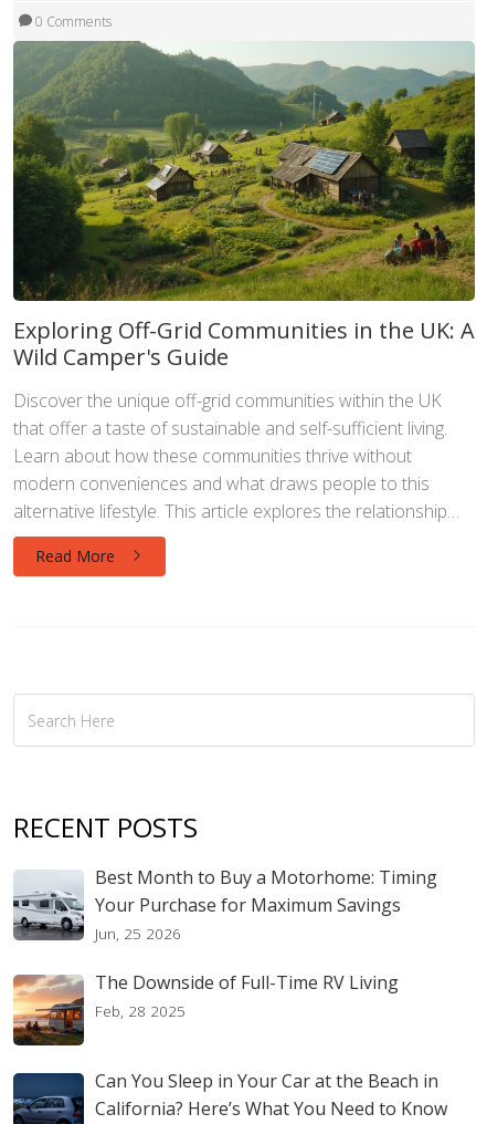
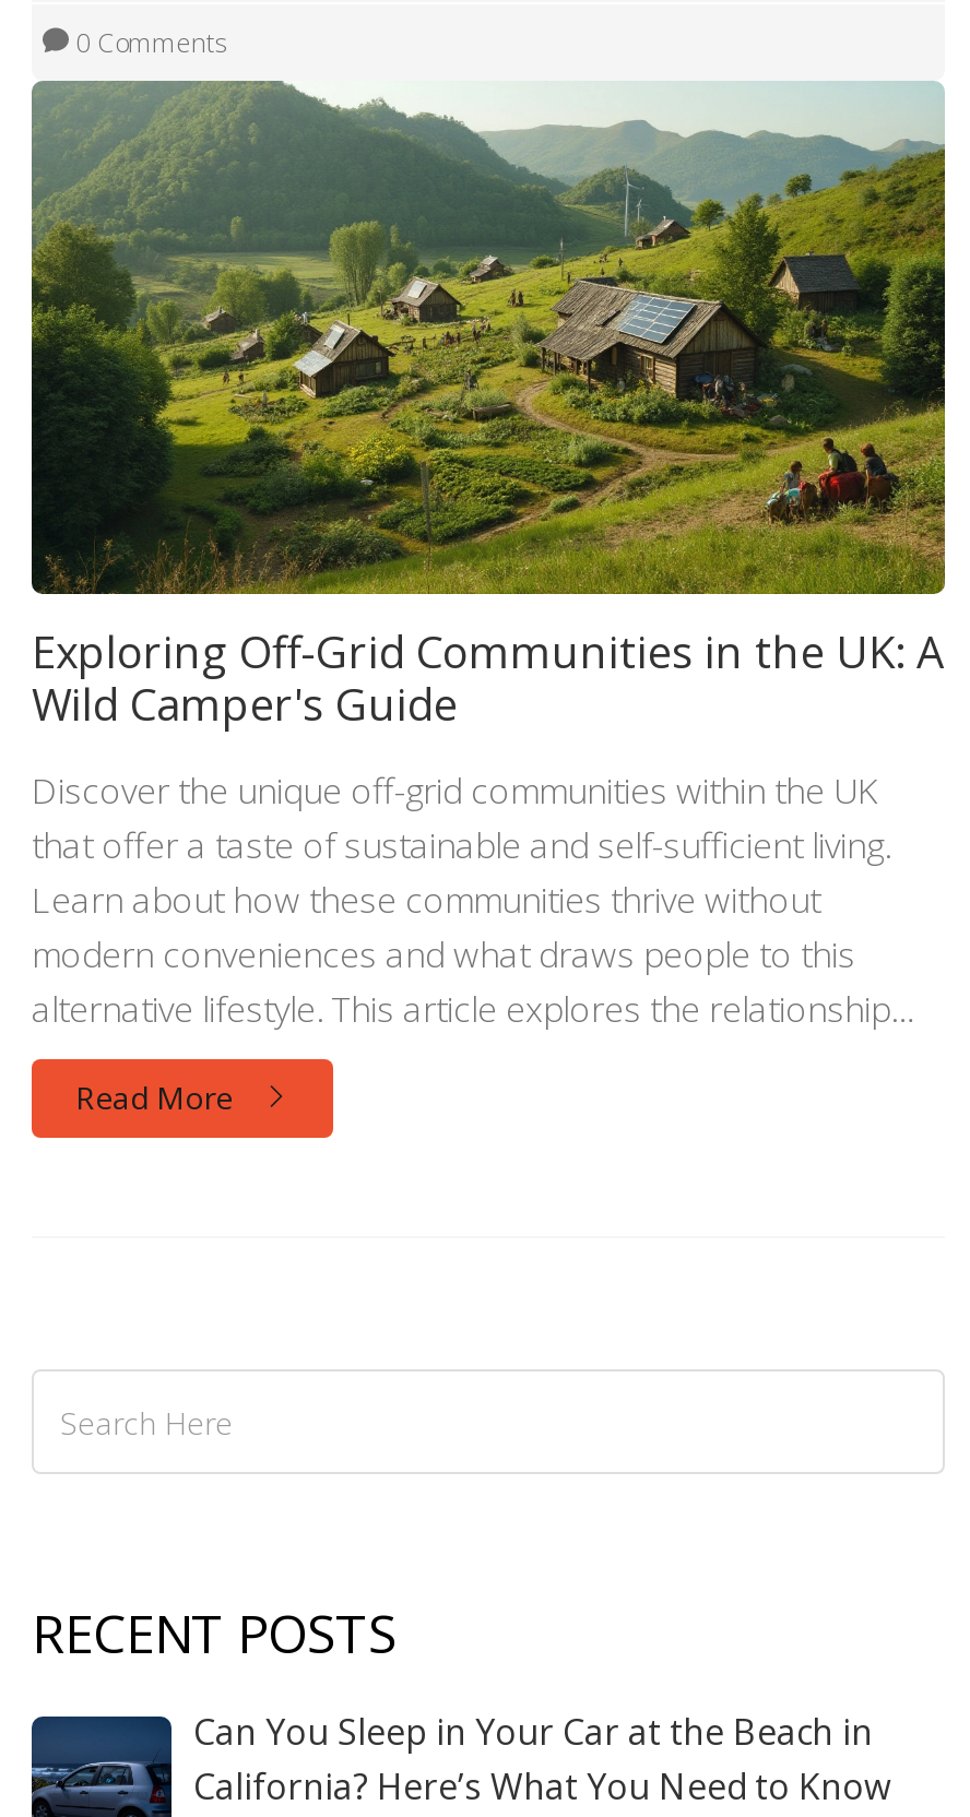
- [image]
- Best Month to Buy a Motorhome: Timing
- Your Purchase for Maximum Savings
- Jun, 25 2026
- The Downside of Full-Time RV Living
- Feb, 28 2025

- [image]
